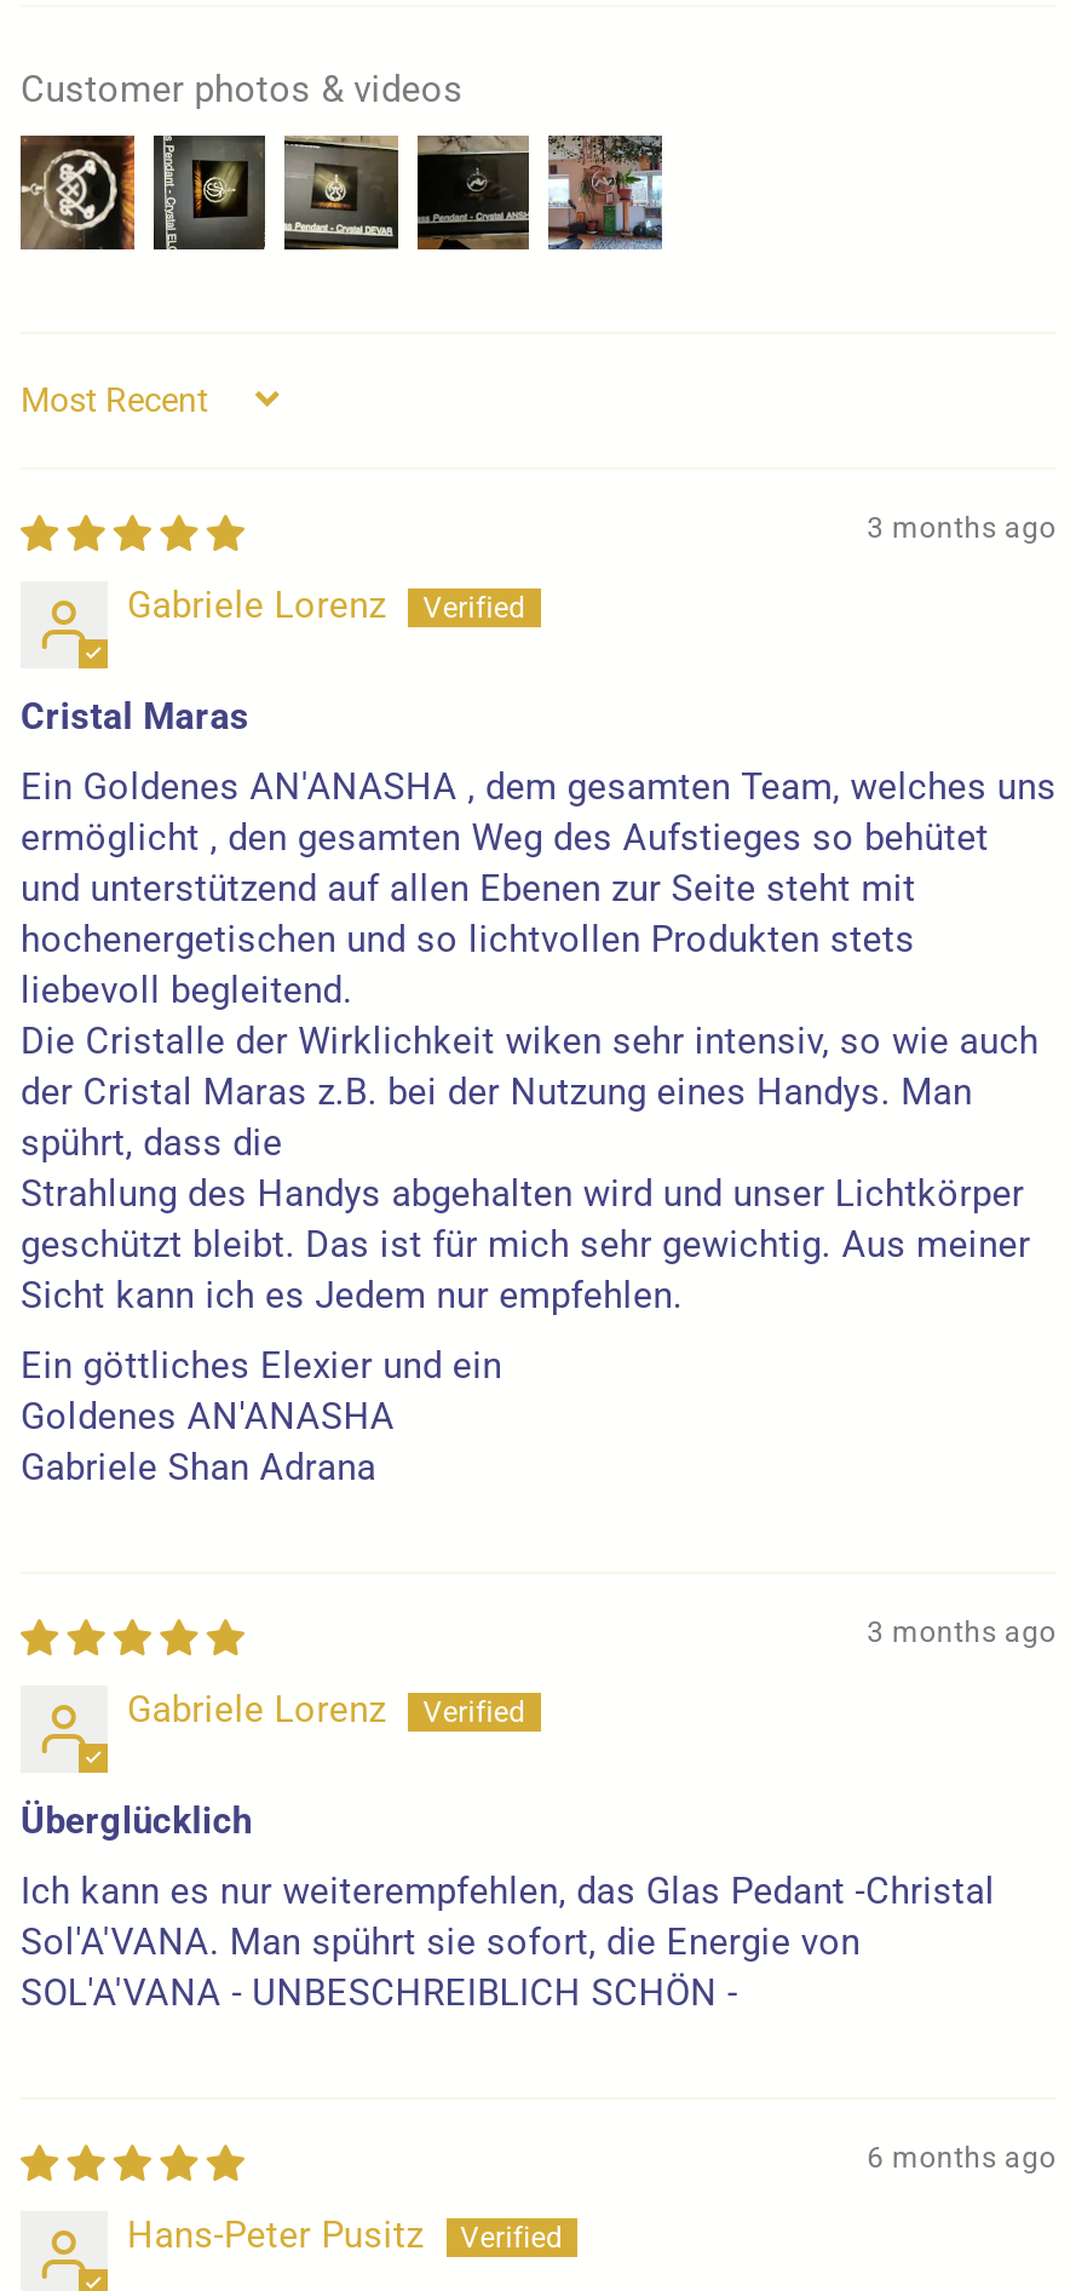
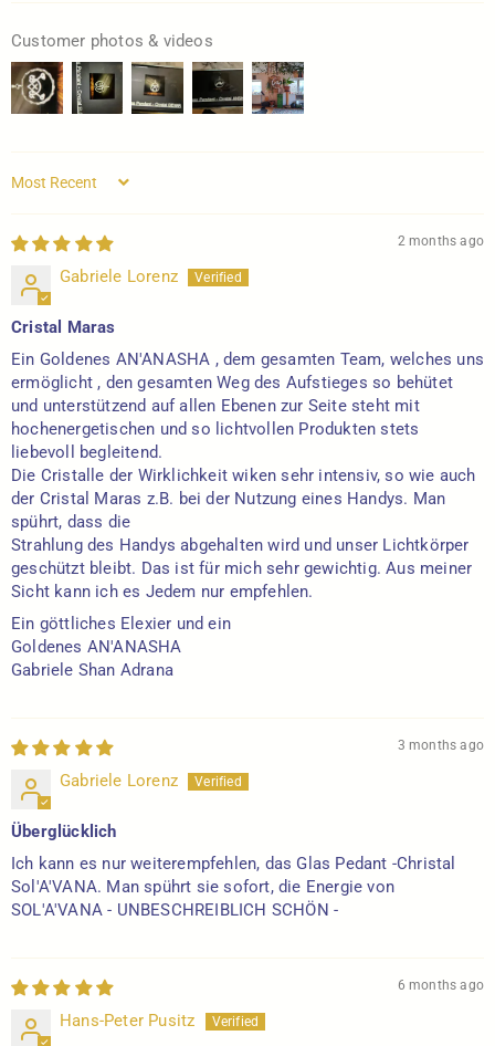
- 3 months ago
+ 2 months ago
